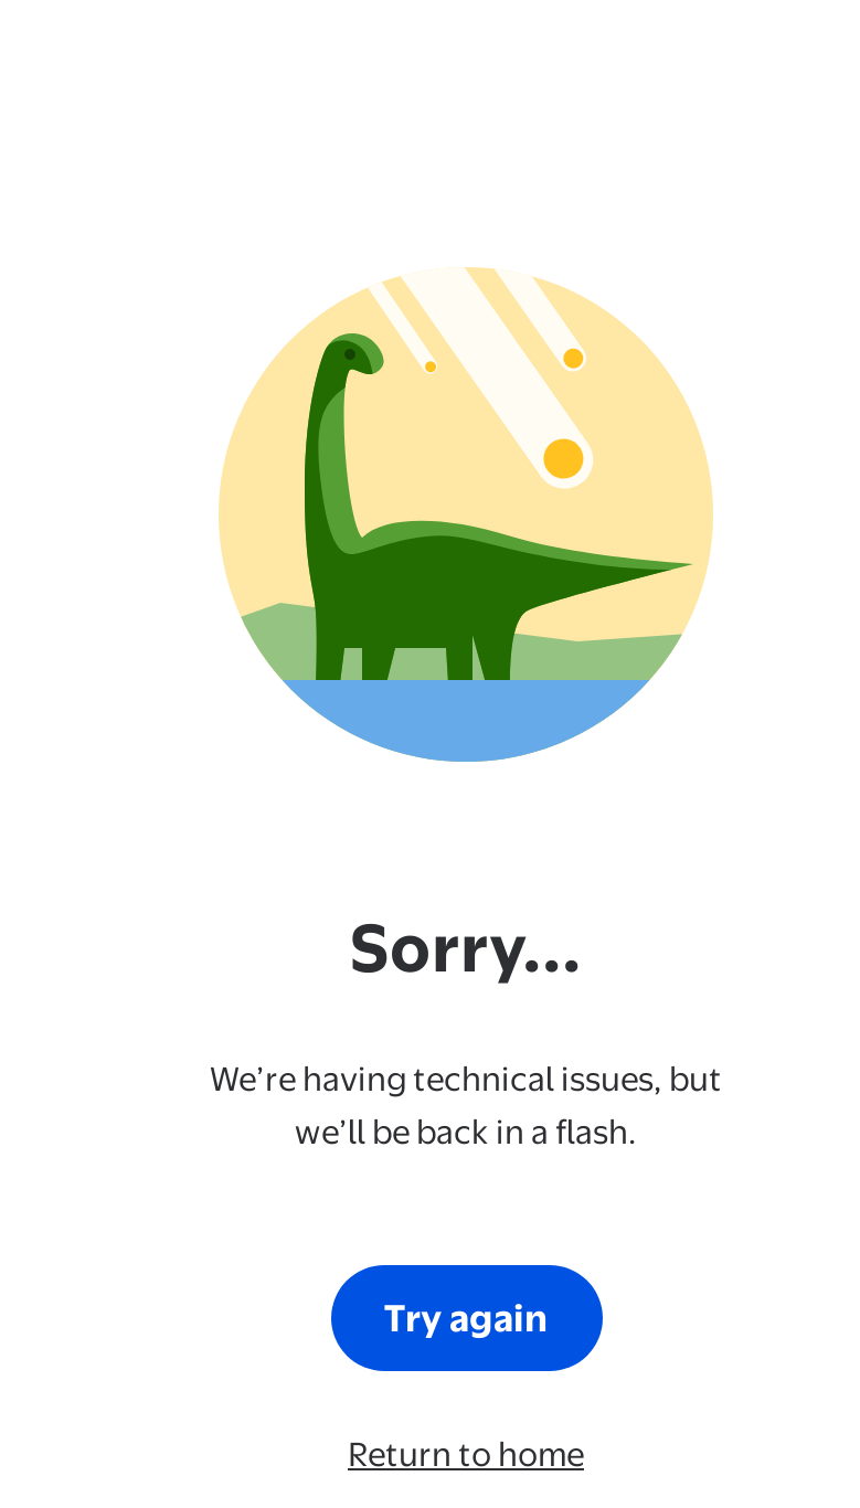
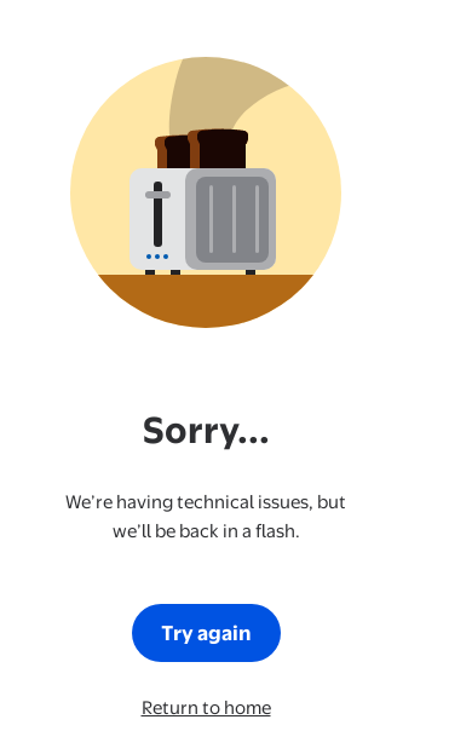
- [image]
+ [image]
